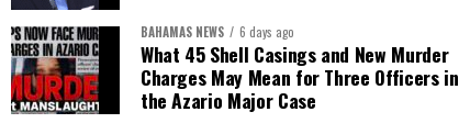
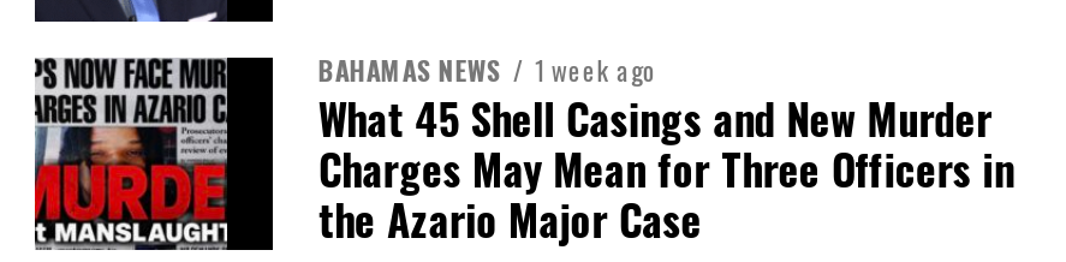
- BAHAMAS NEWS 6 days ago
+ BAHAMAS NEWS 1 week ago
